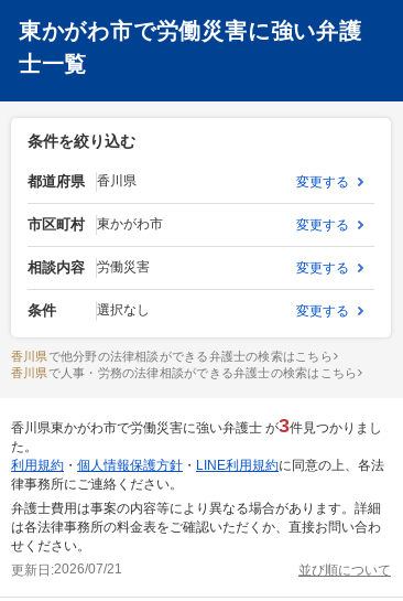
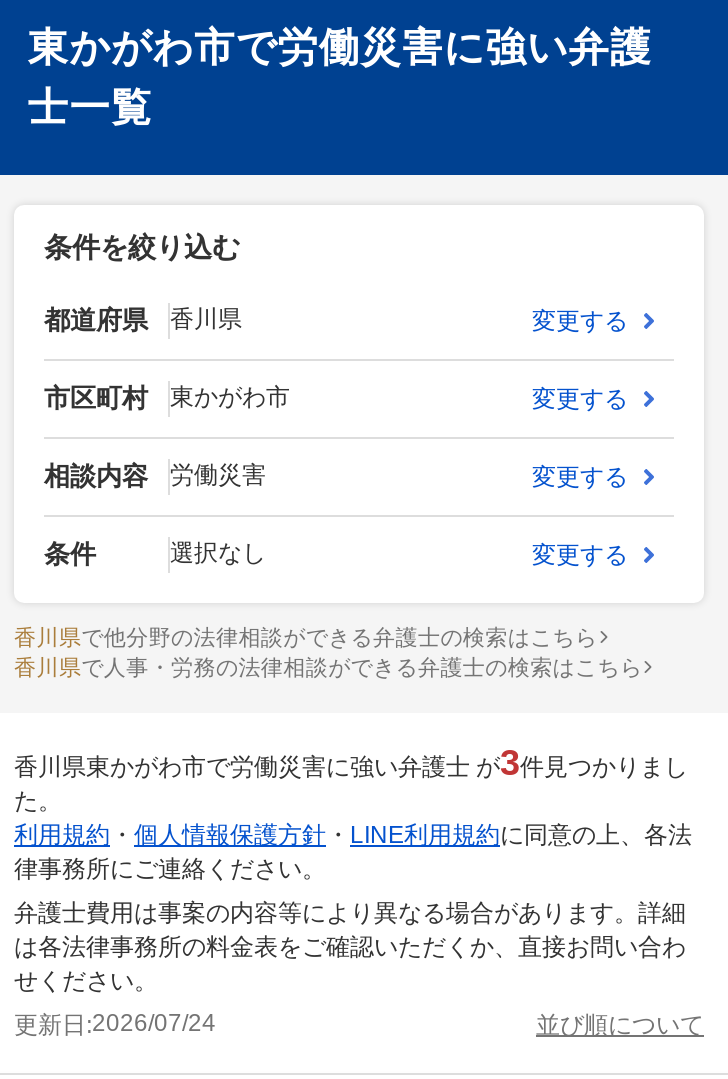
- 更新日: 2026/07/21
+ 更新日: 2026/07/24
